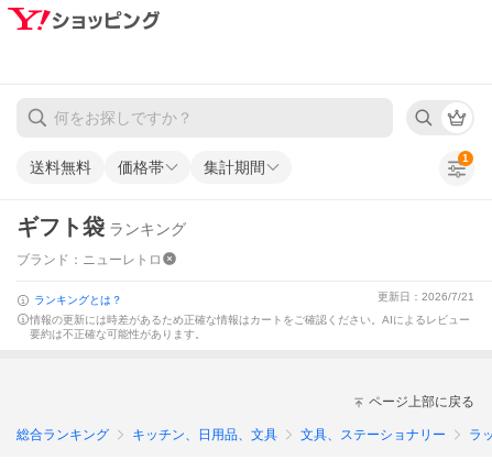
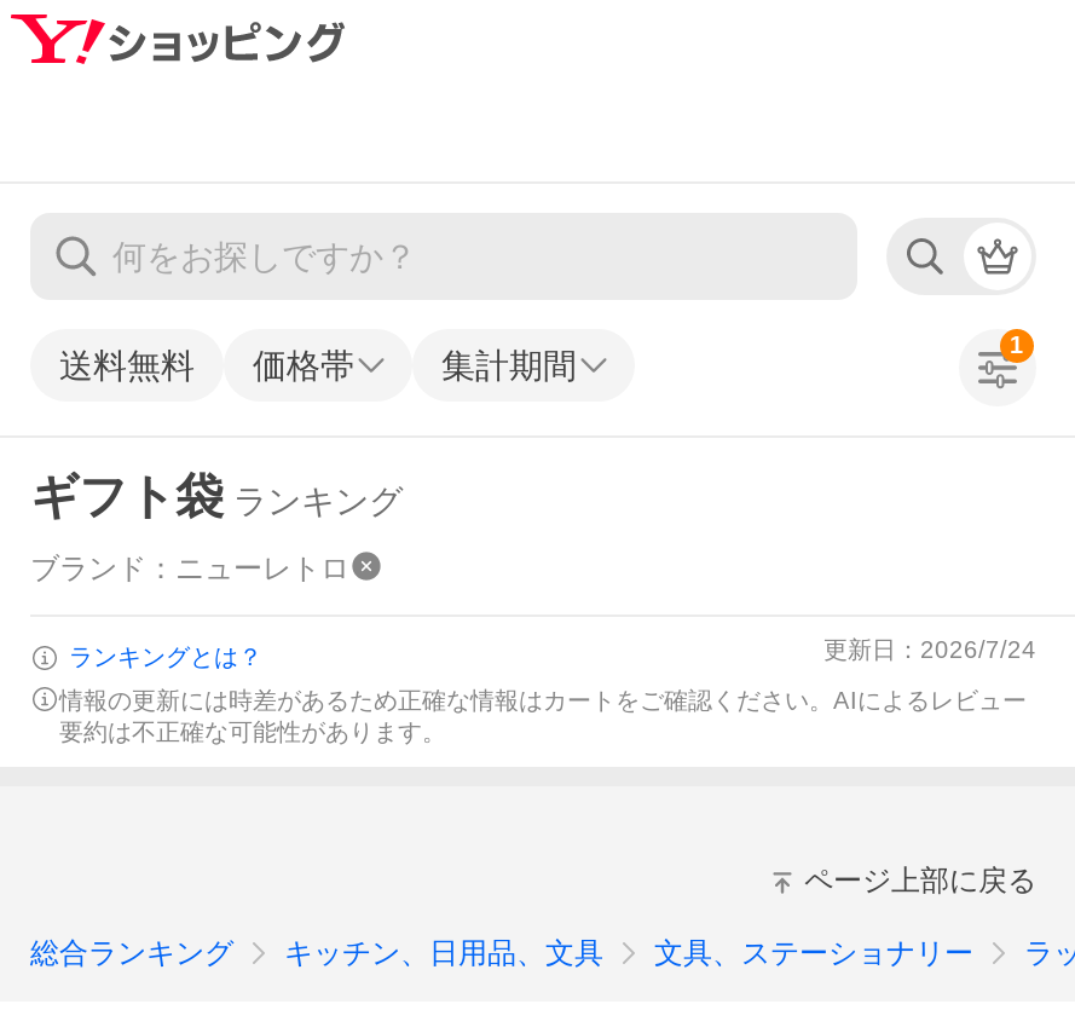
- 更新日：2026/7/21
+ 更新日：2026/7/24
